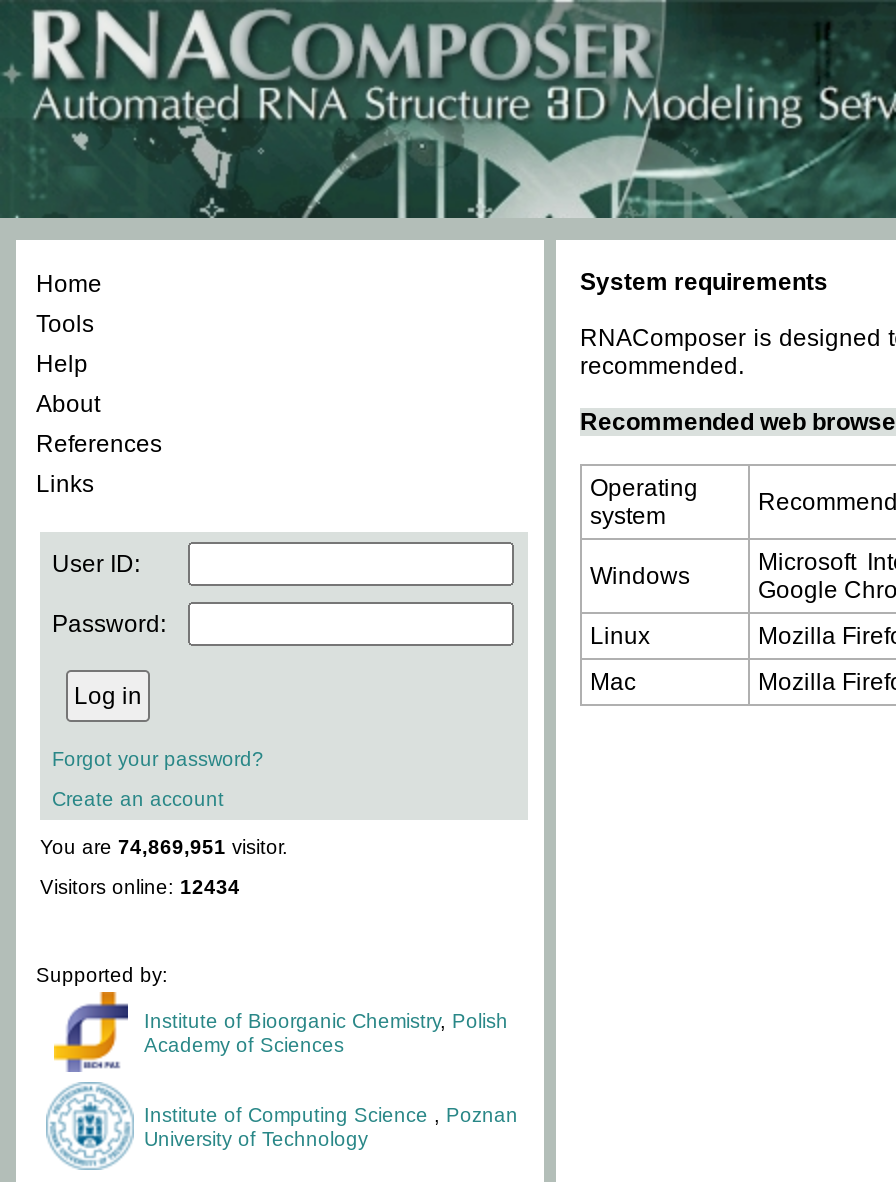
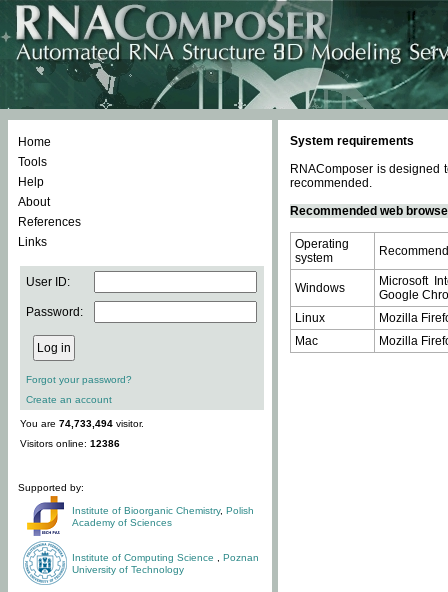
- You are 74,869,951 visitor.
+ You are 74,733,494 visitor.

- Visitors online: 12434
+ Visitors online: 12386
